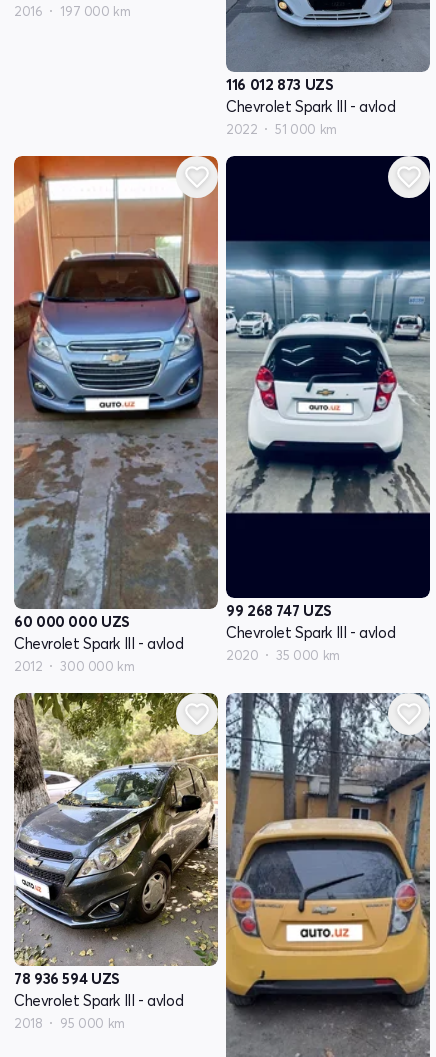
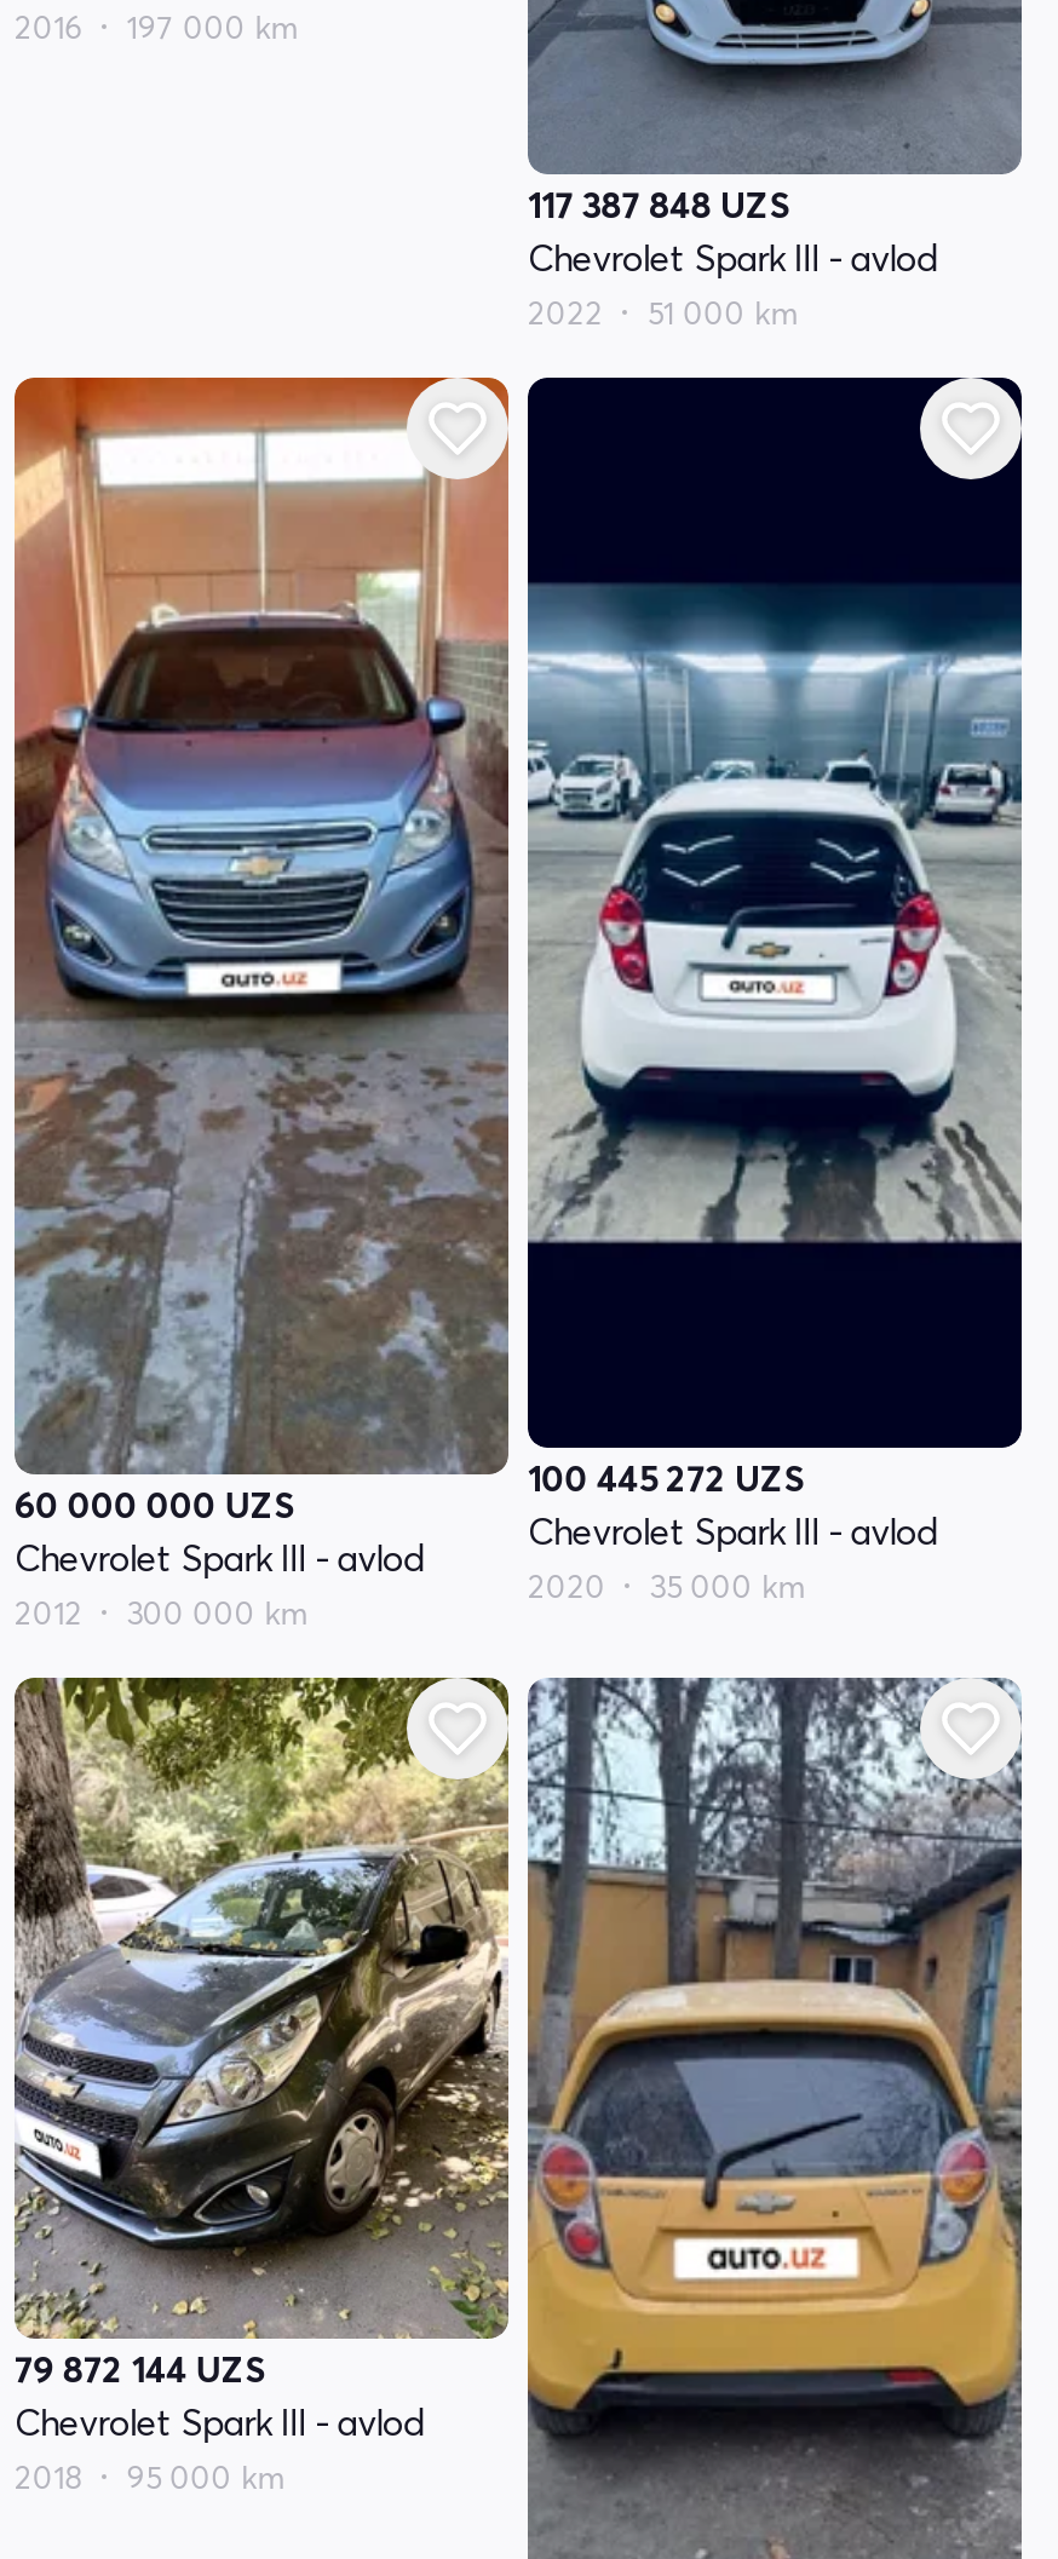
- 116 012 873 UZS
+ 117 387 848 UZS

- 99 268 747 UZS
+ 100 445 272 UZS

- 78 936 594 UZS
+ 79 872 144 UZS
